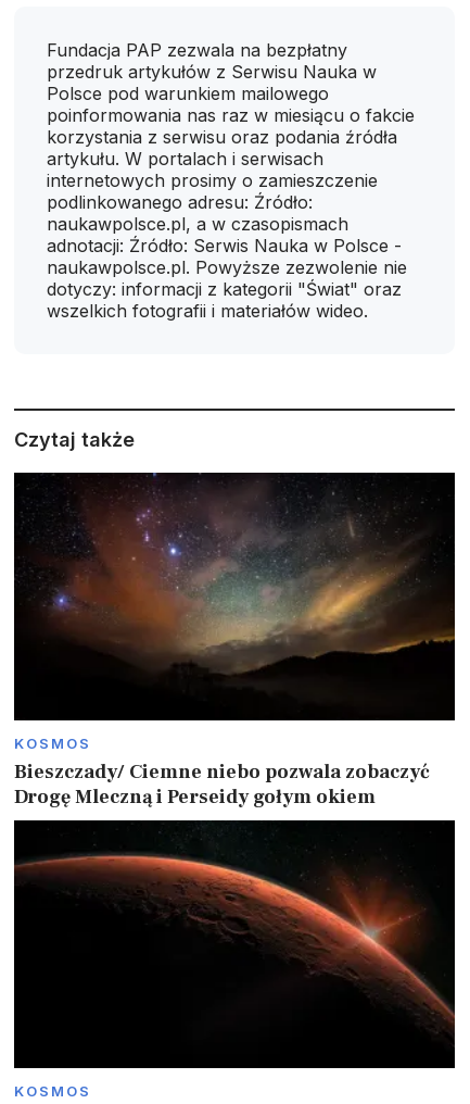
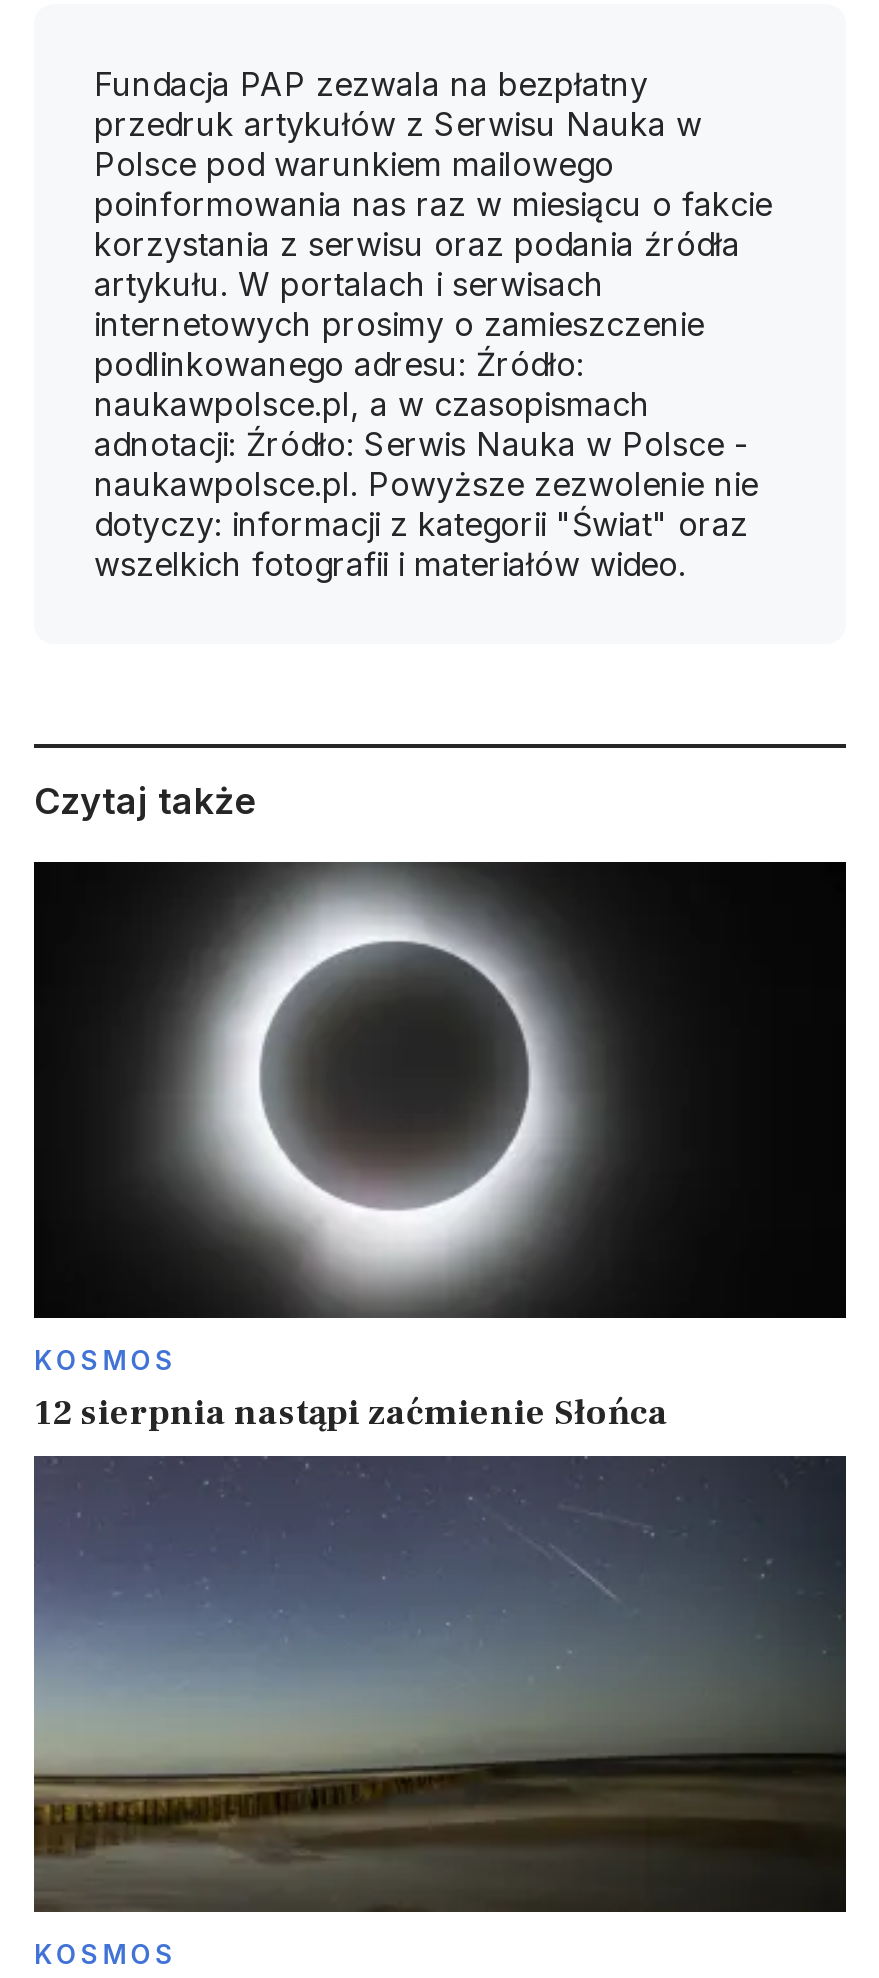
- [image]
- Bieszczady/ Ciemne niebo pozwala zobaczyć
- Drogę Mleczną i Perseidy gołym okiem
+ [image]
+ 12 sierpnia nastąpi zaćmienie Słońca

- [image]
+ [image]
